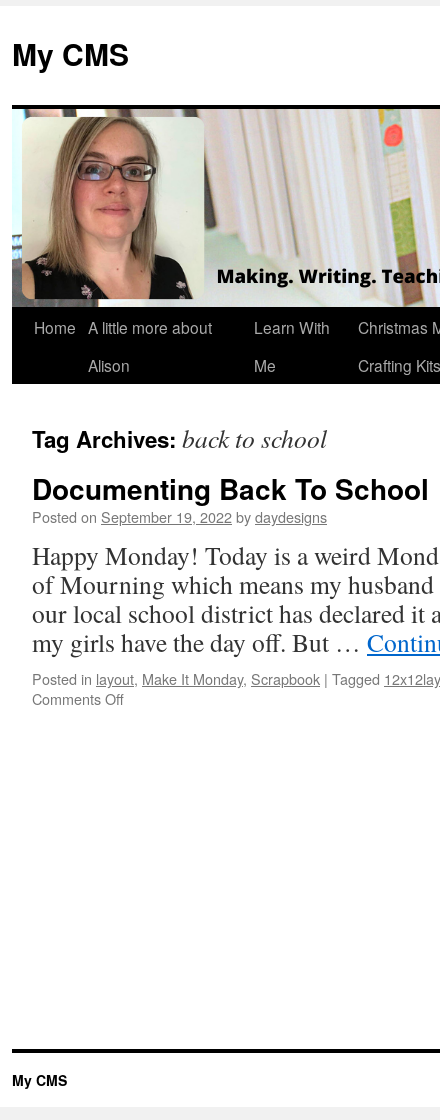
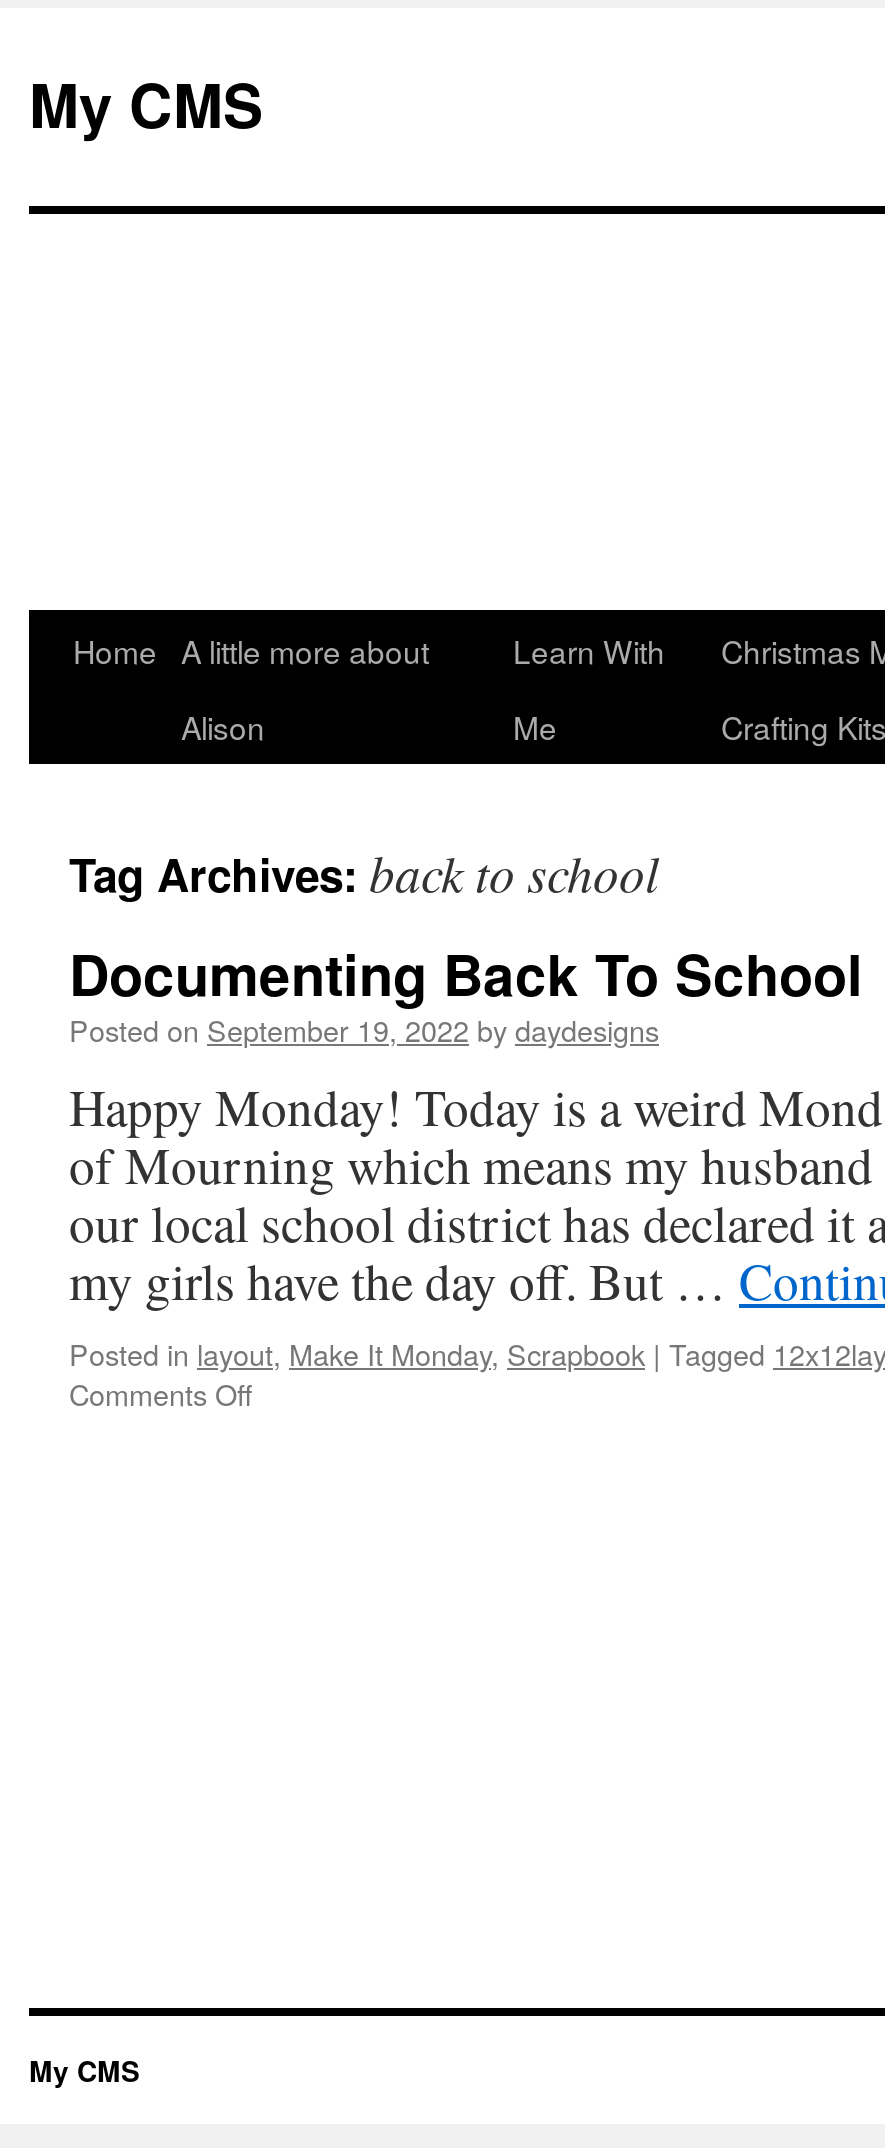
- [image]
